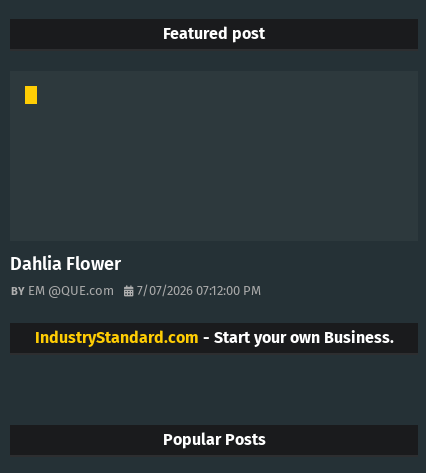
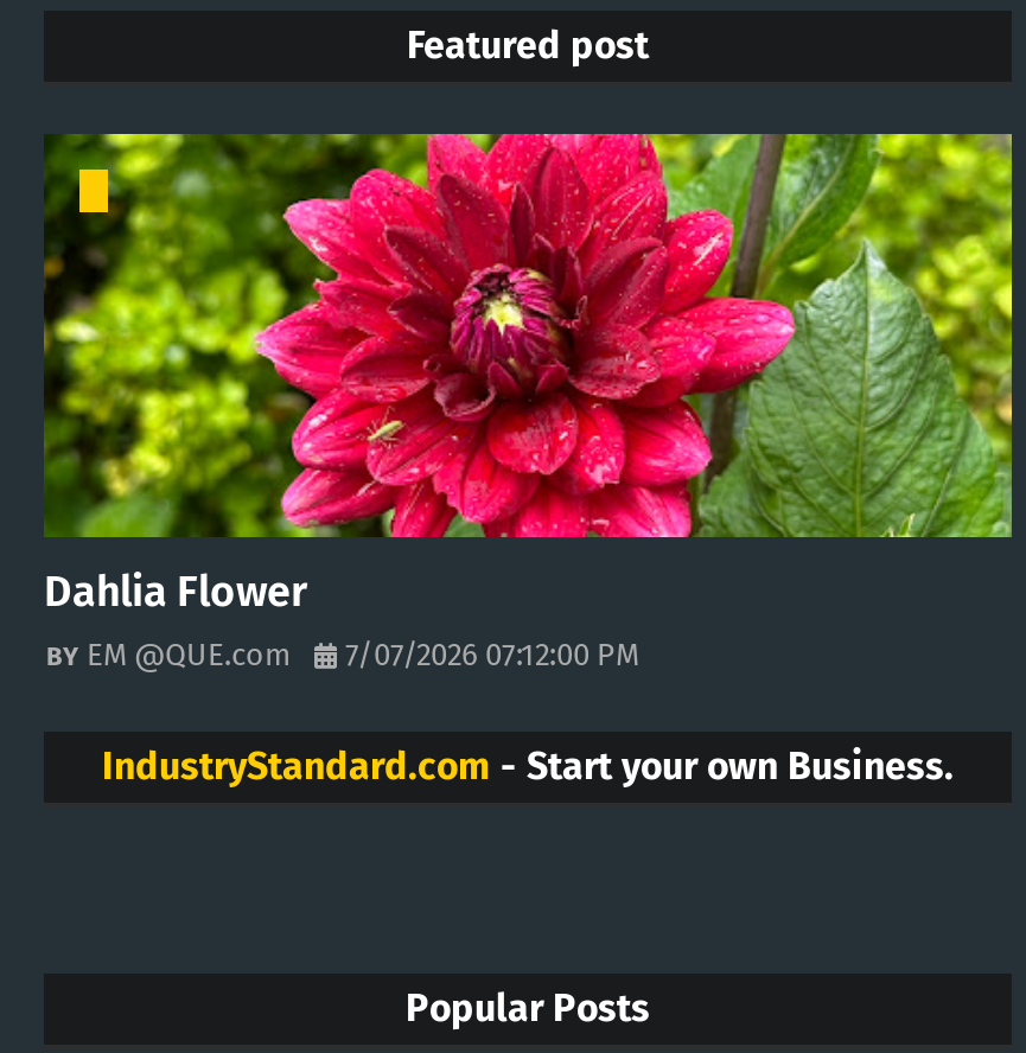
+ [image]
